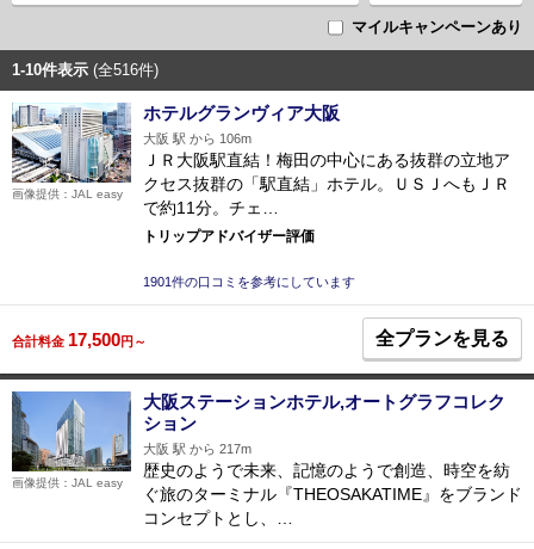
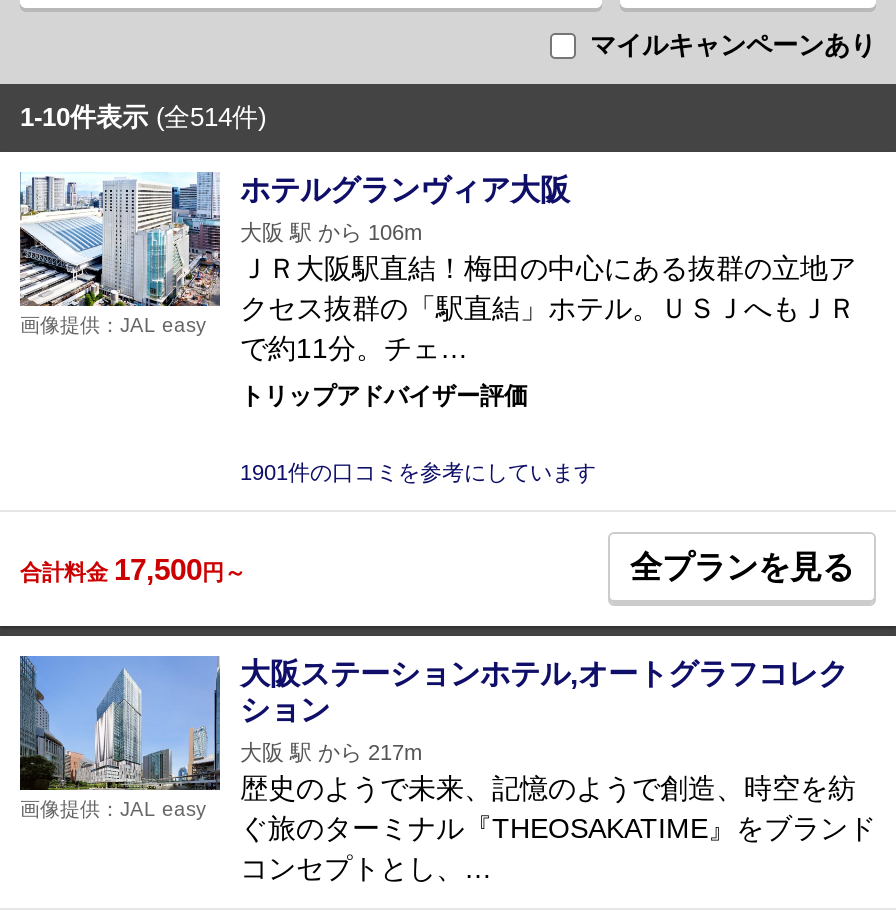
- 1-10件表示(全516件)
+ 1-10件表示(全514件)
